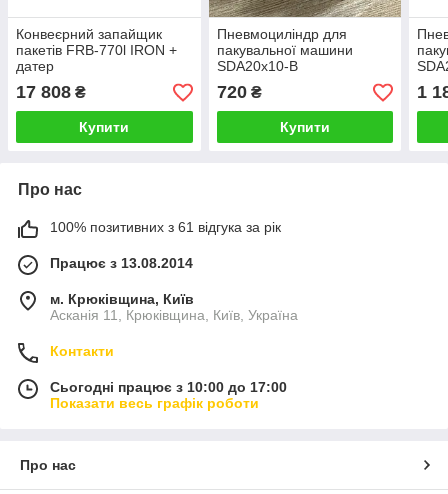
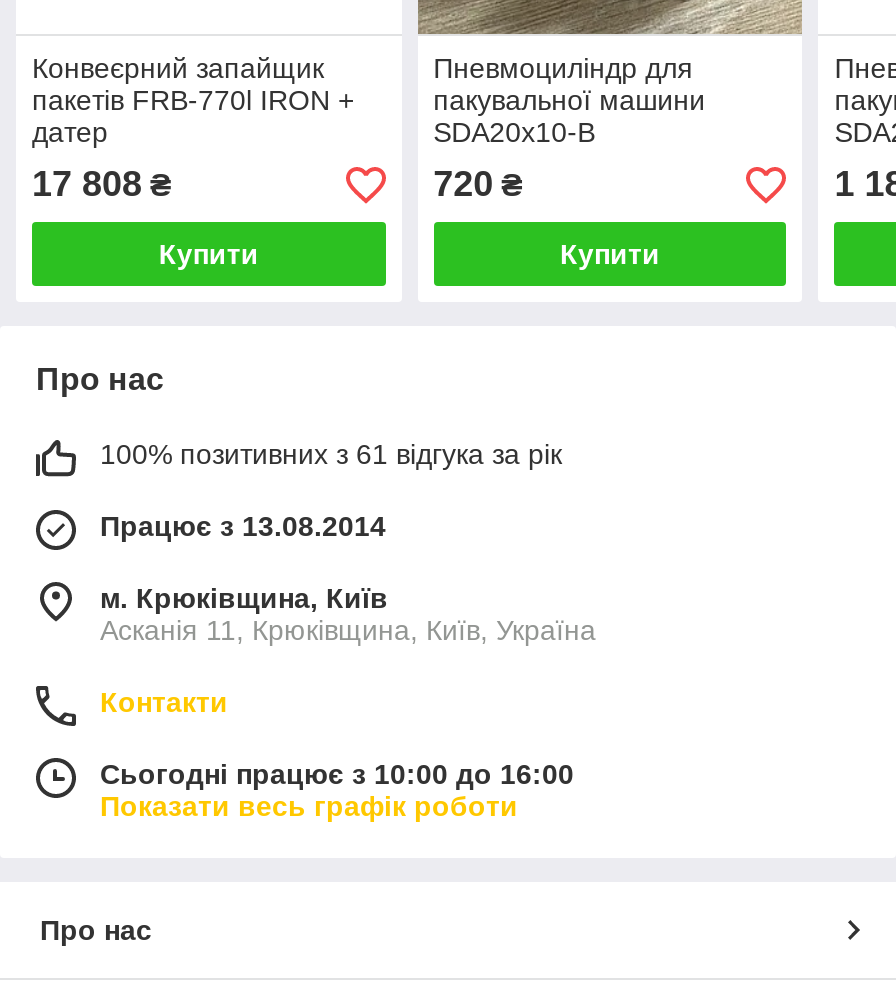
- Сьогодні працює з 10:00 до 17:00
+ Сьогодні працює з 10:00 до 16:00
